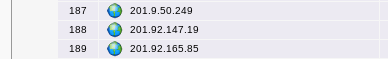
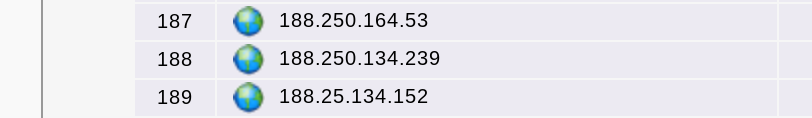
- 201.9.50.249
+ 188.250.164.53

- 201.92.147.19
+ 188.250.134.239

- 201.92.165.85
+ 188.25.134.152
